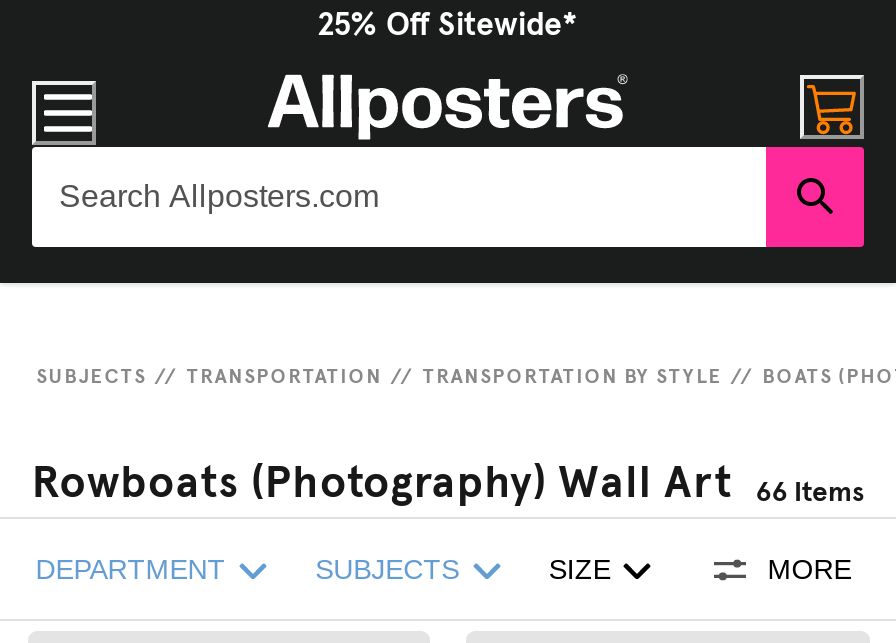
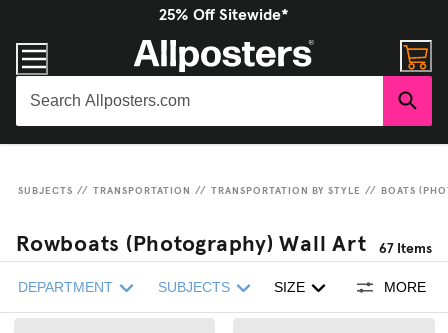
- Rowboats (Photography) Wall Art 66 Items
+ Rowboats (Photography) Wall Art 67 Items
